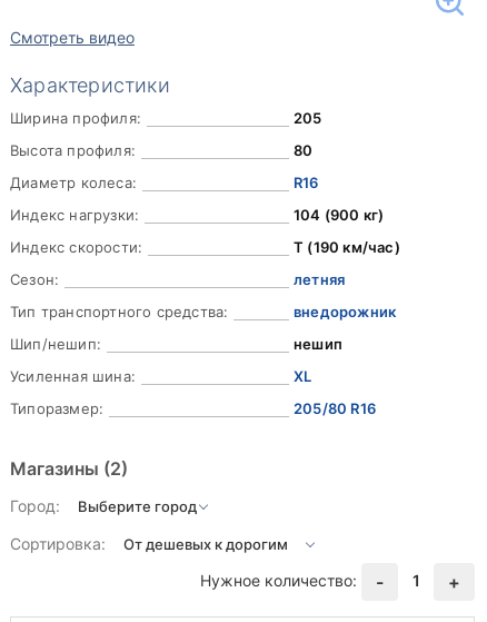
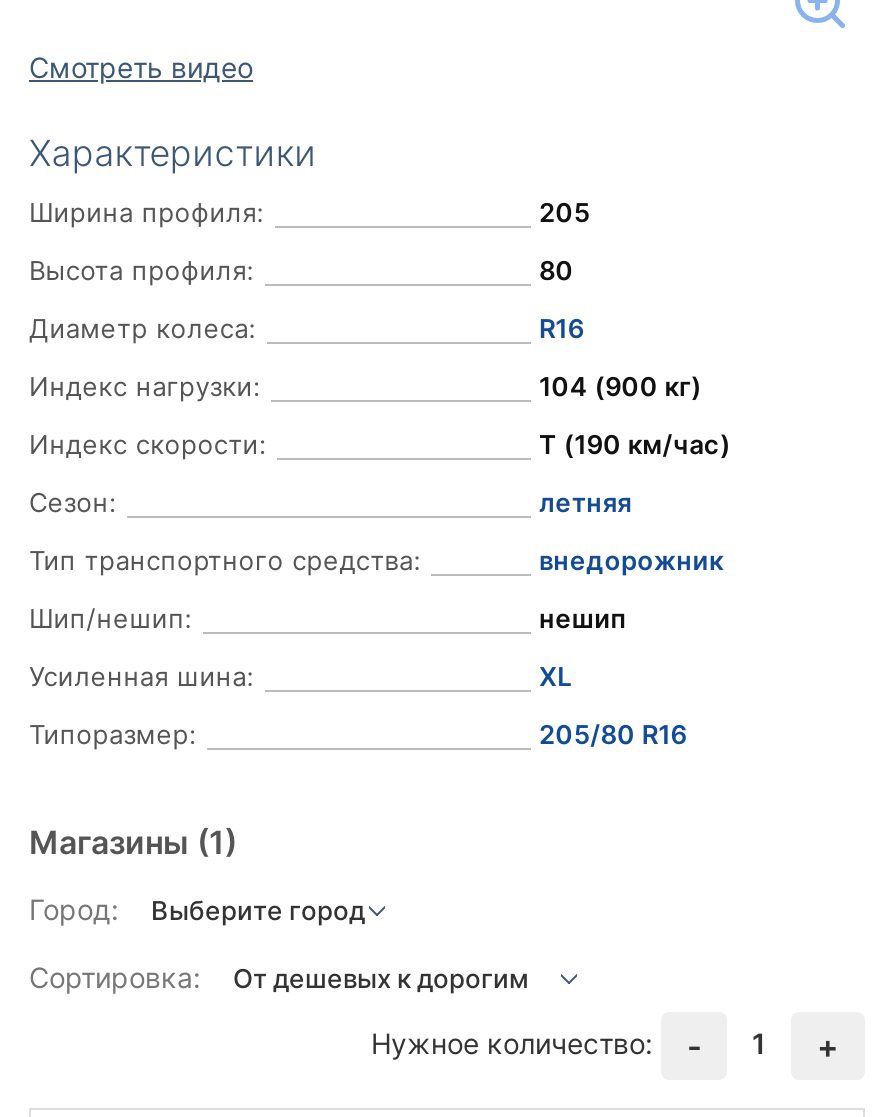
- Магазины (2)
+ Магазины (1)
